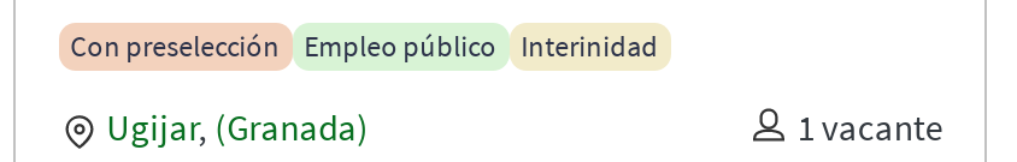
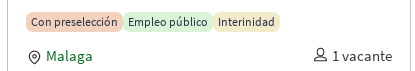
- Ugijar, (Granada)
+ Malaga
